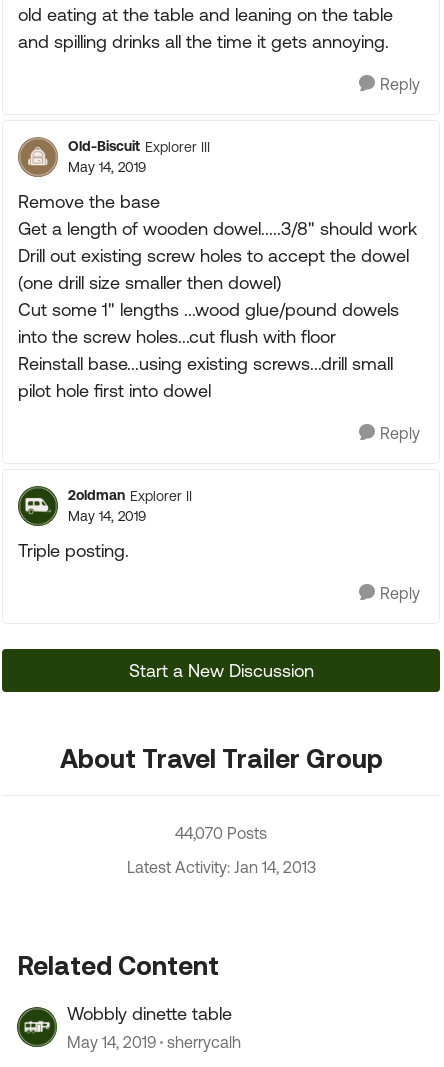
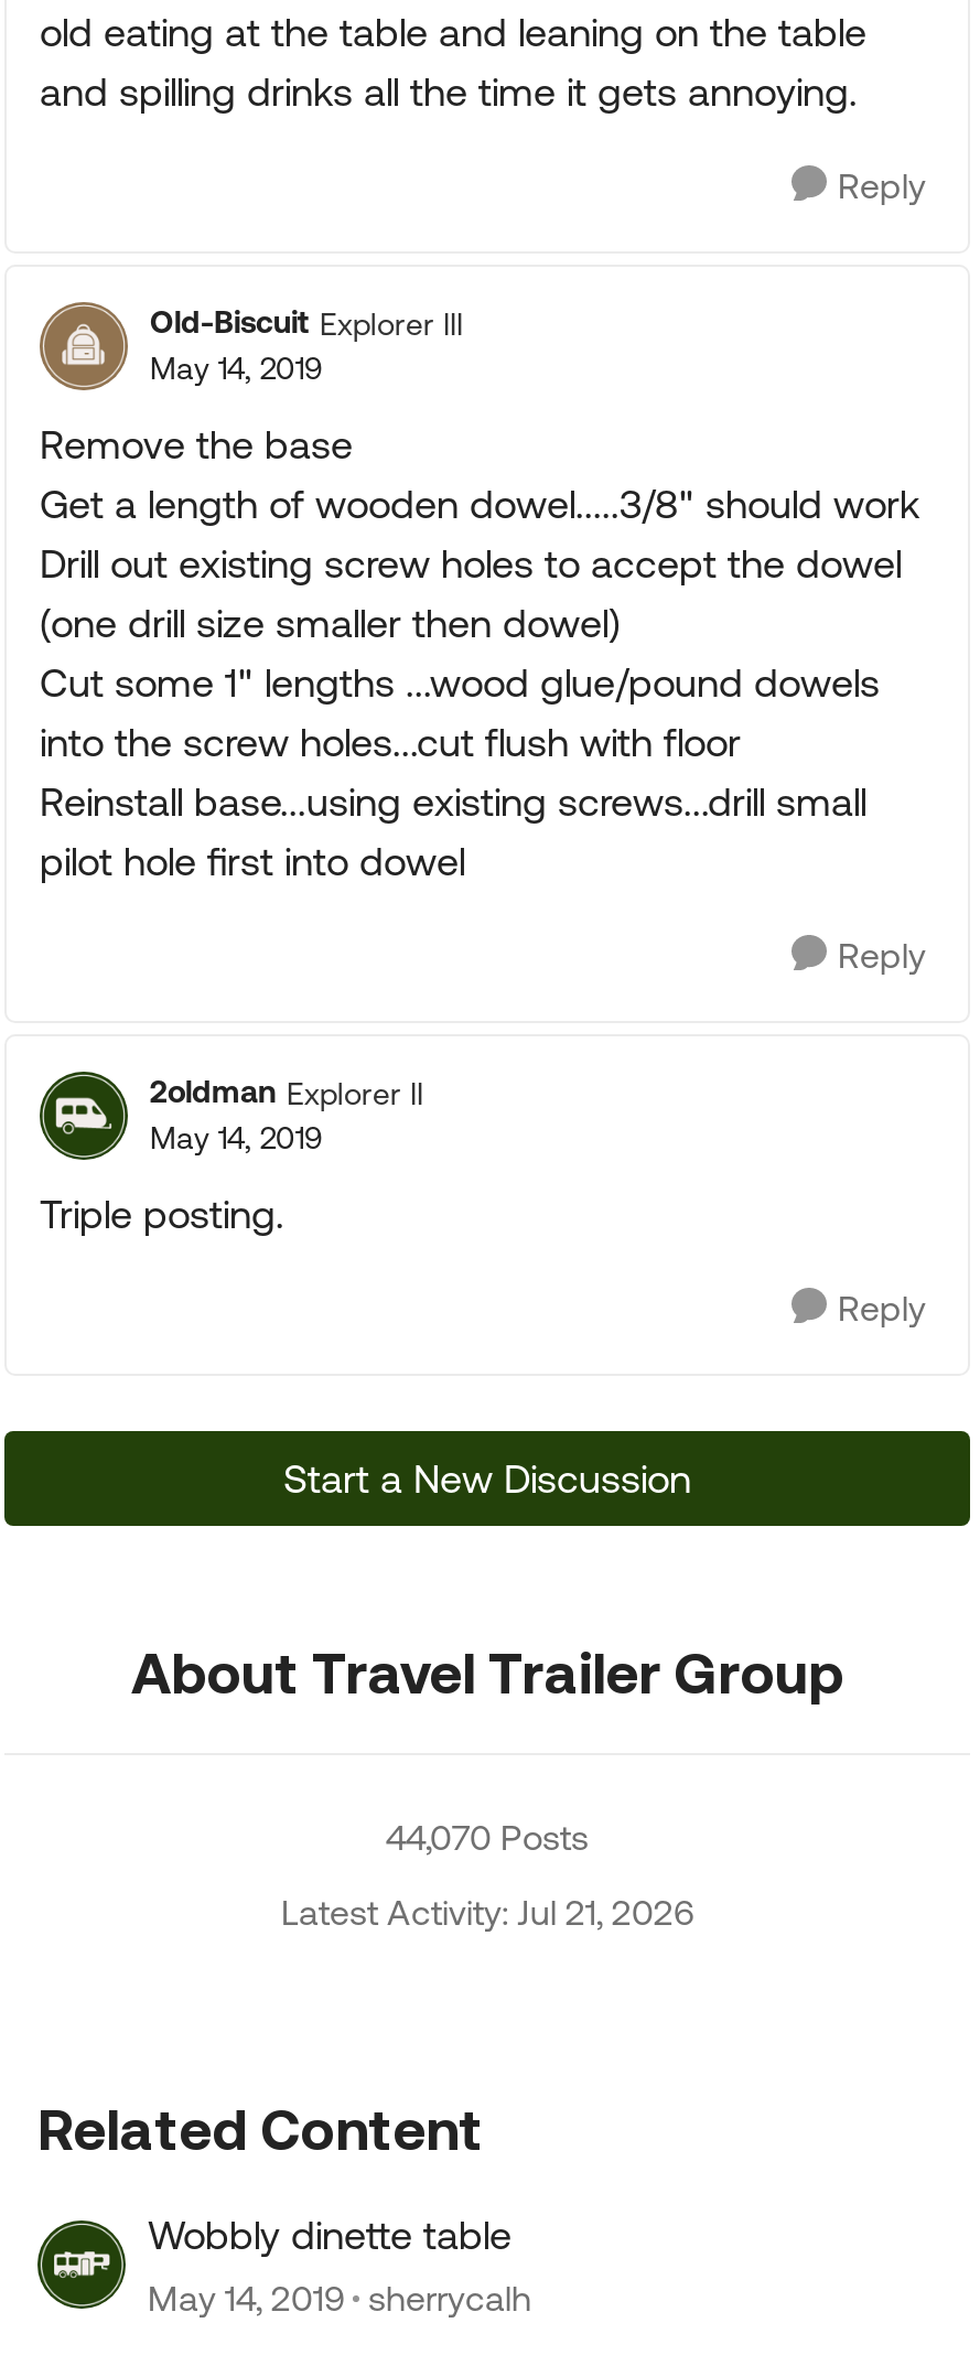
- Latest Activity: Jan 14, 2013
+ Latest Activity: Jul 21, 2026
